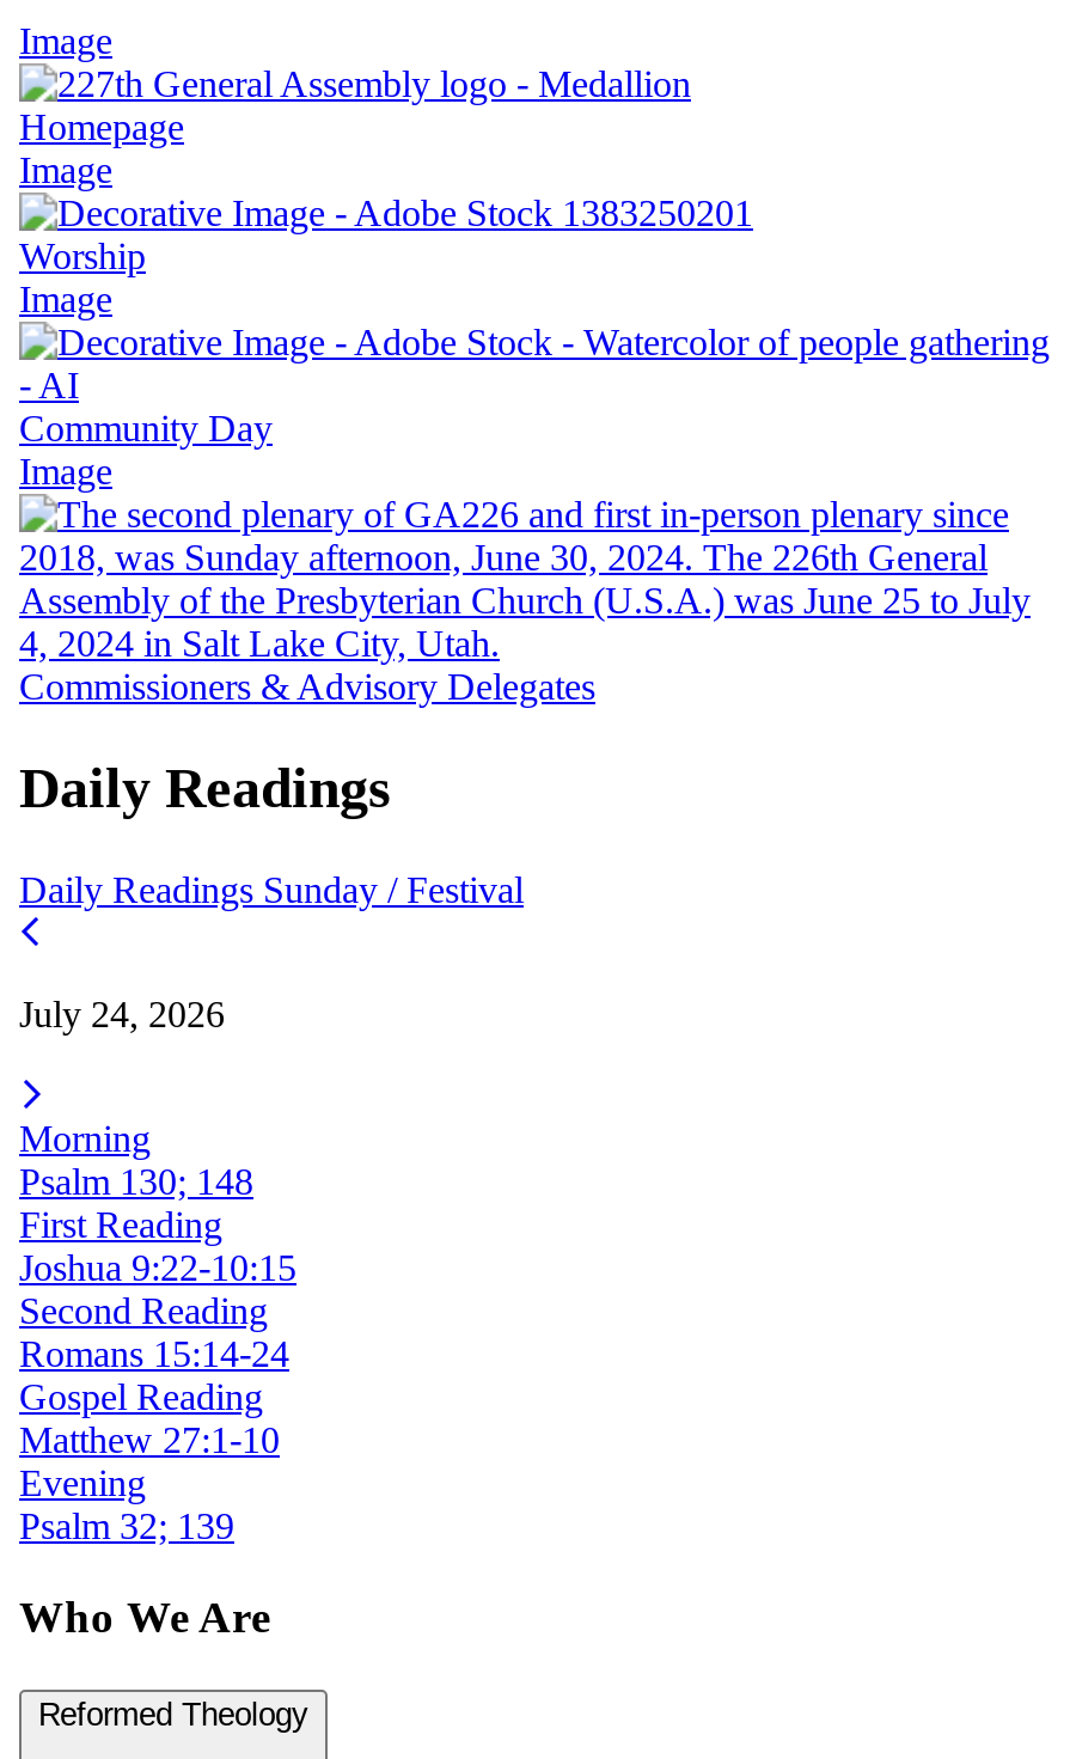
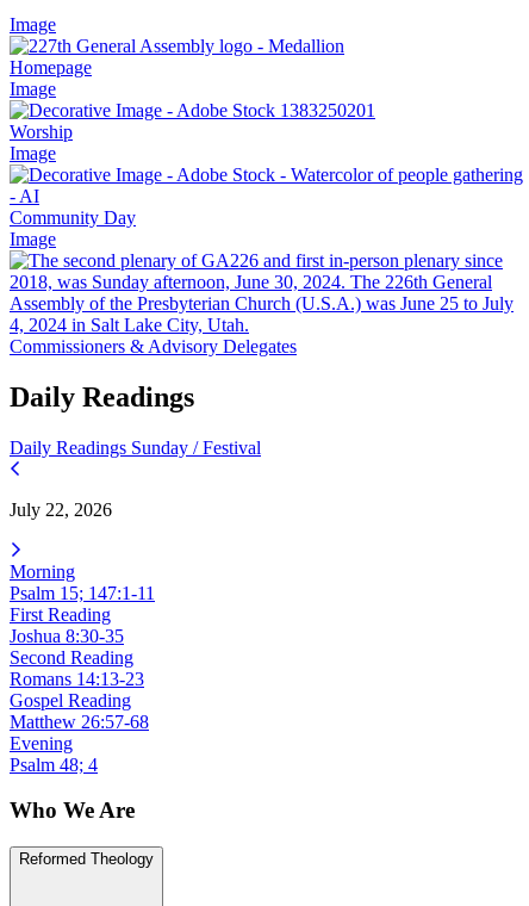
- July 24, 2026
+ July 22, 2026

- Psalm 130; 148
+ Psalm 15; 147:1-11

- Joshua 9:22-10:15
+ Joshua 8:30-35

- Romans 15:14-24
+ Romans 14:13-23

- Matthew 27:1-10
+ Matthew 26:57-68

- Psalm 32; 139
+ Psalm 48; 4
